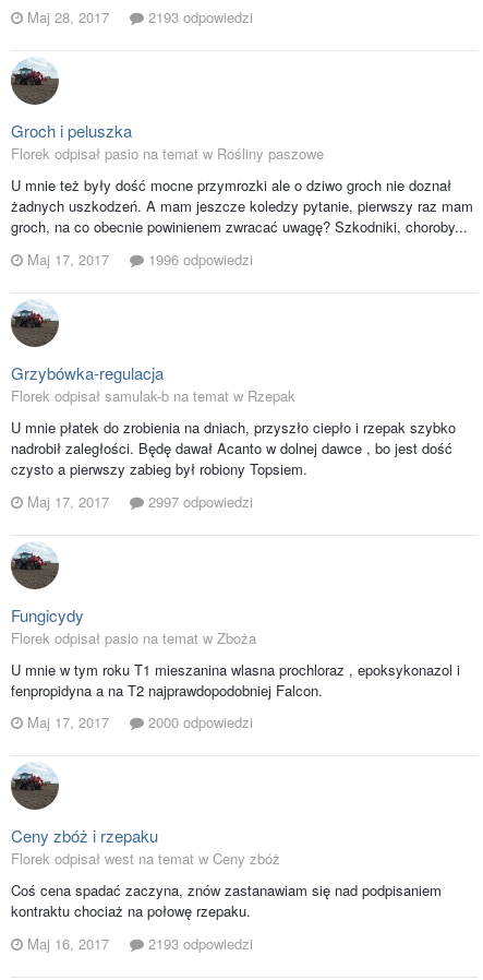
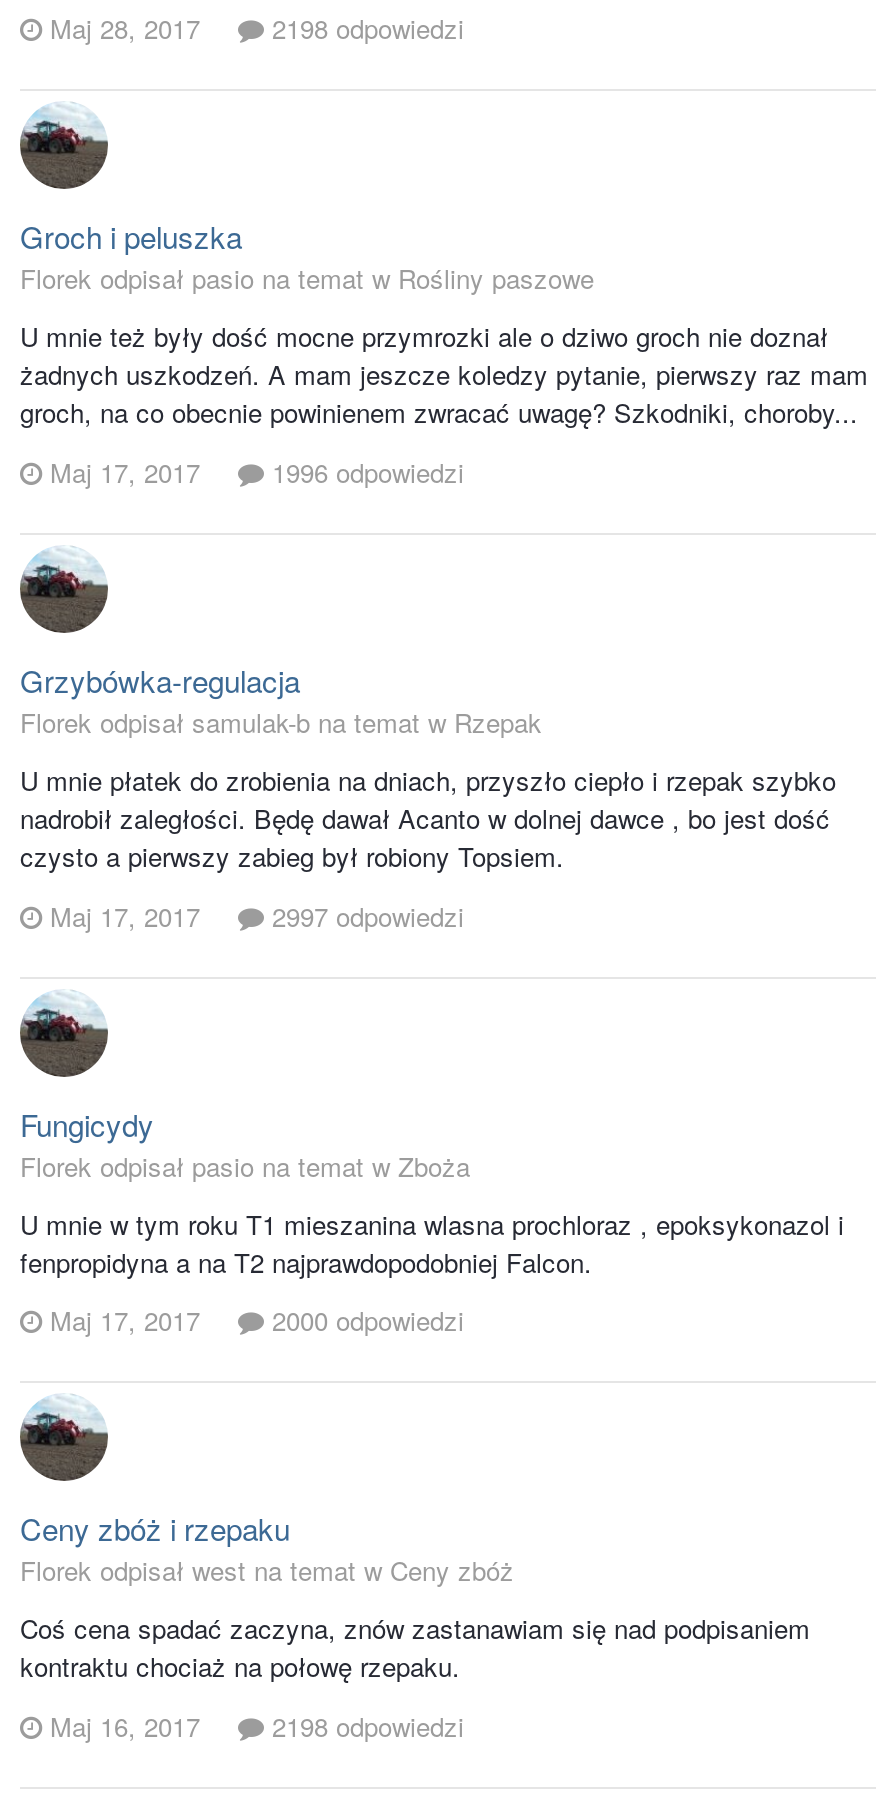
- Maj 28, 2017 2193 odpowiedzi
+ Maj 28, 2017 2198 odpowiedzi

- Maj 16, 2017 2193 odpowiedzi
+ Maj 16, 2017 2198 odpowiedzi
